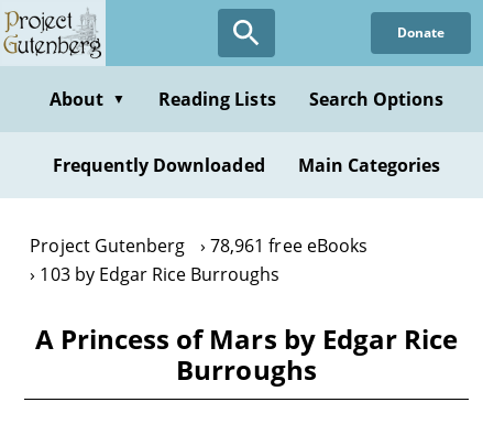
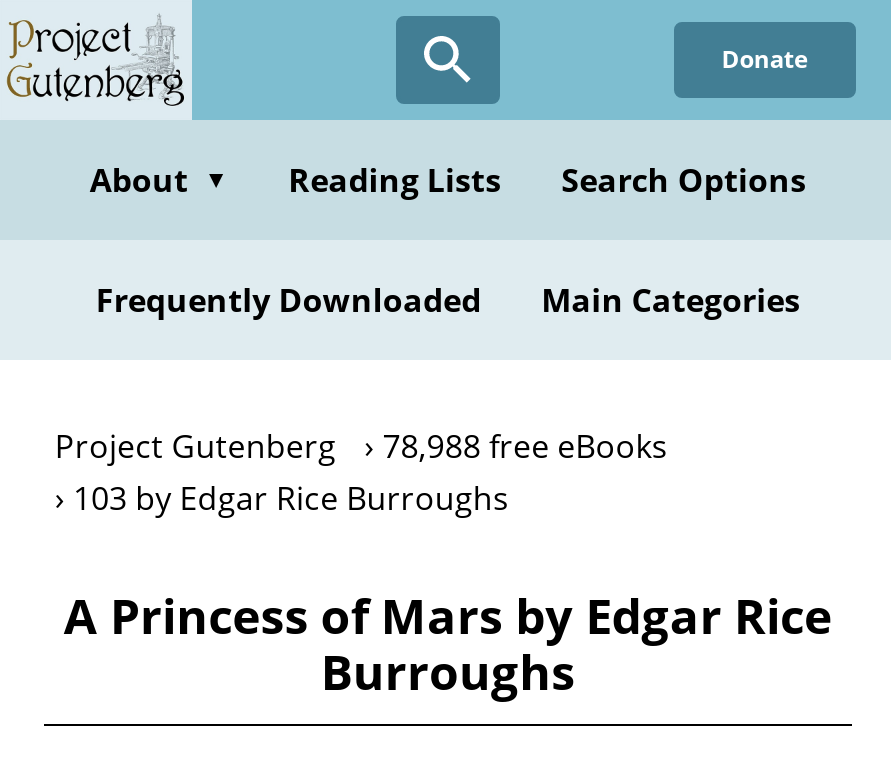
- Project Gutenberg 78,961 free eBooks
+ Project Gutenberg 78,988 free eBooks
